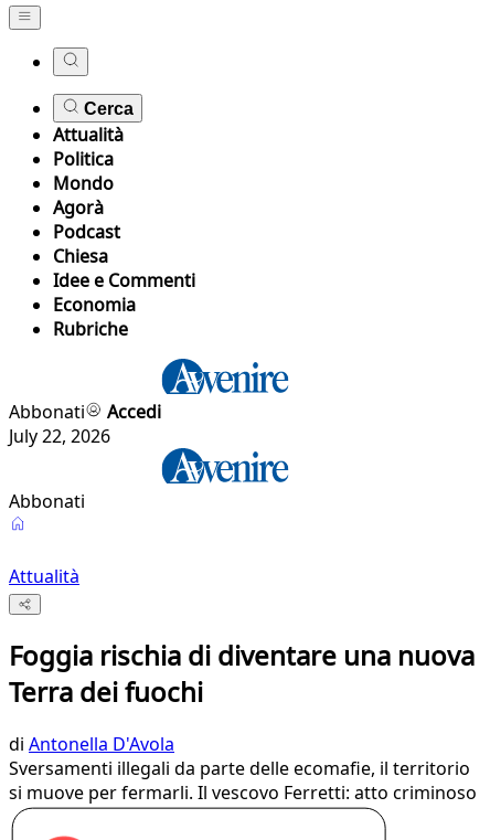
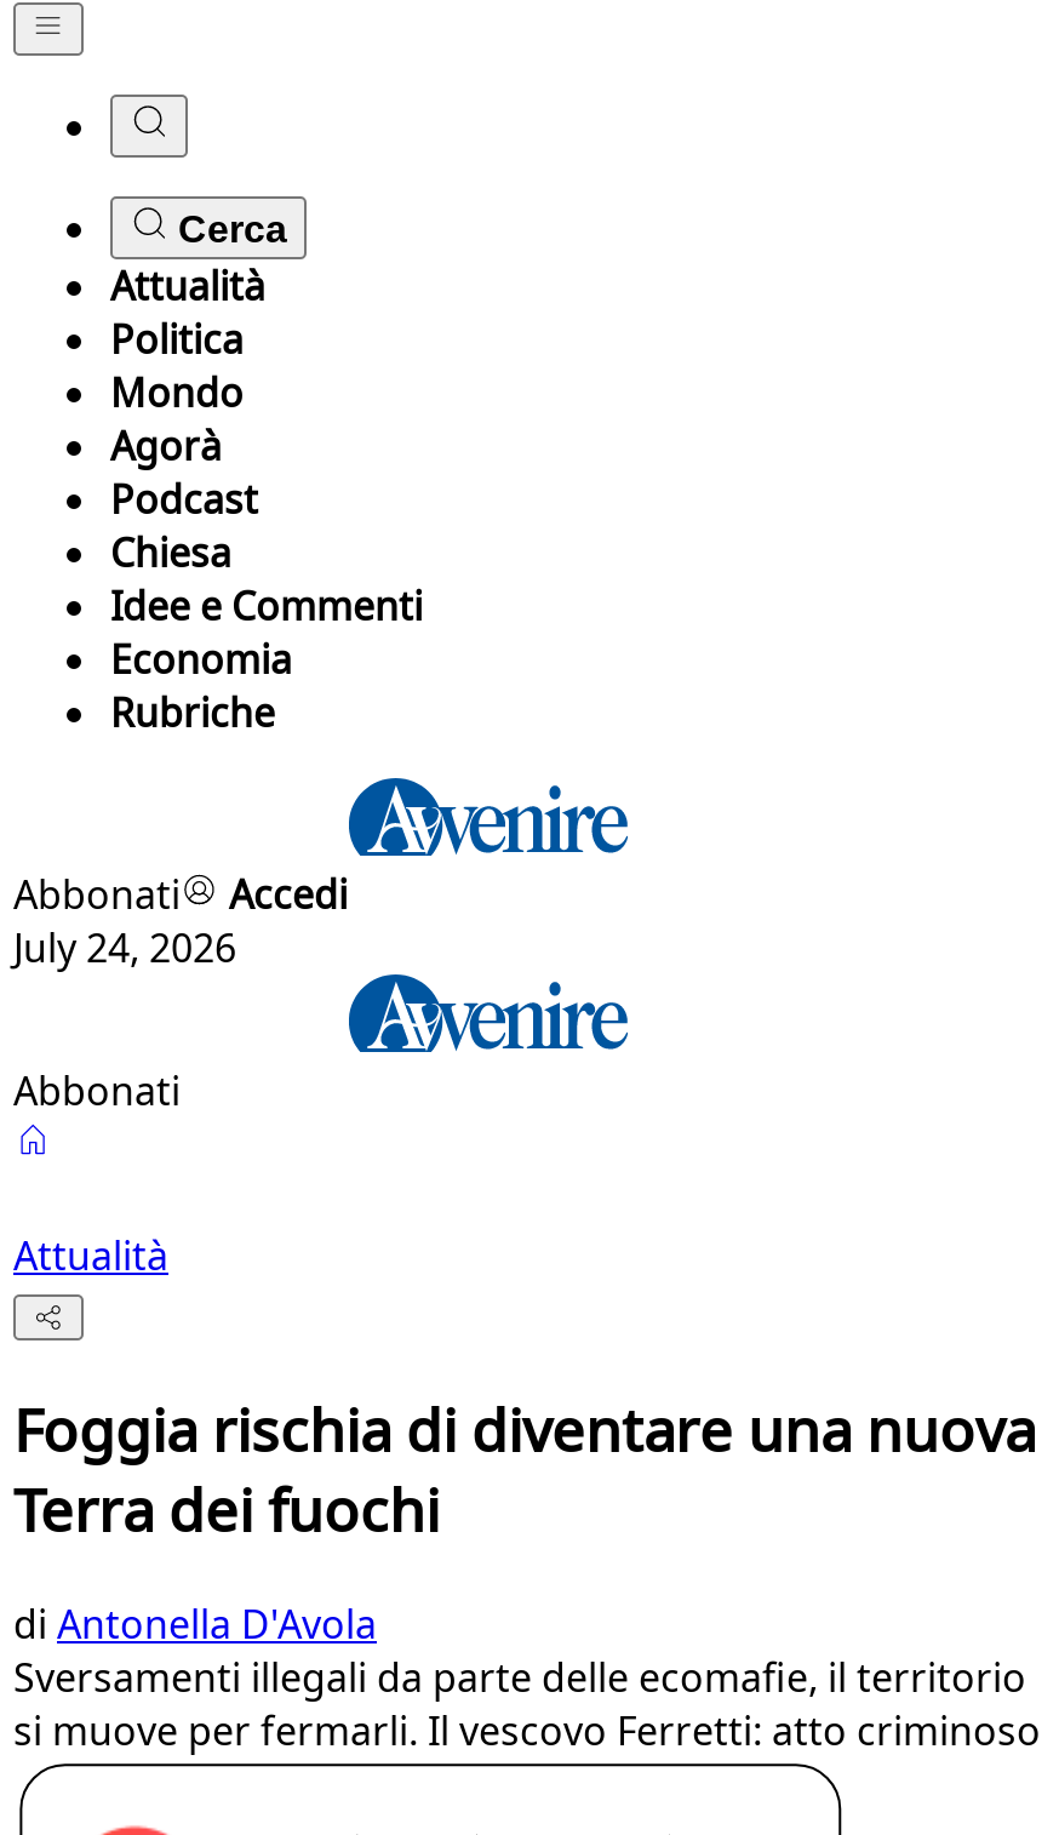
- July 22, 2026
+ July 24, 2026
